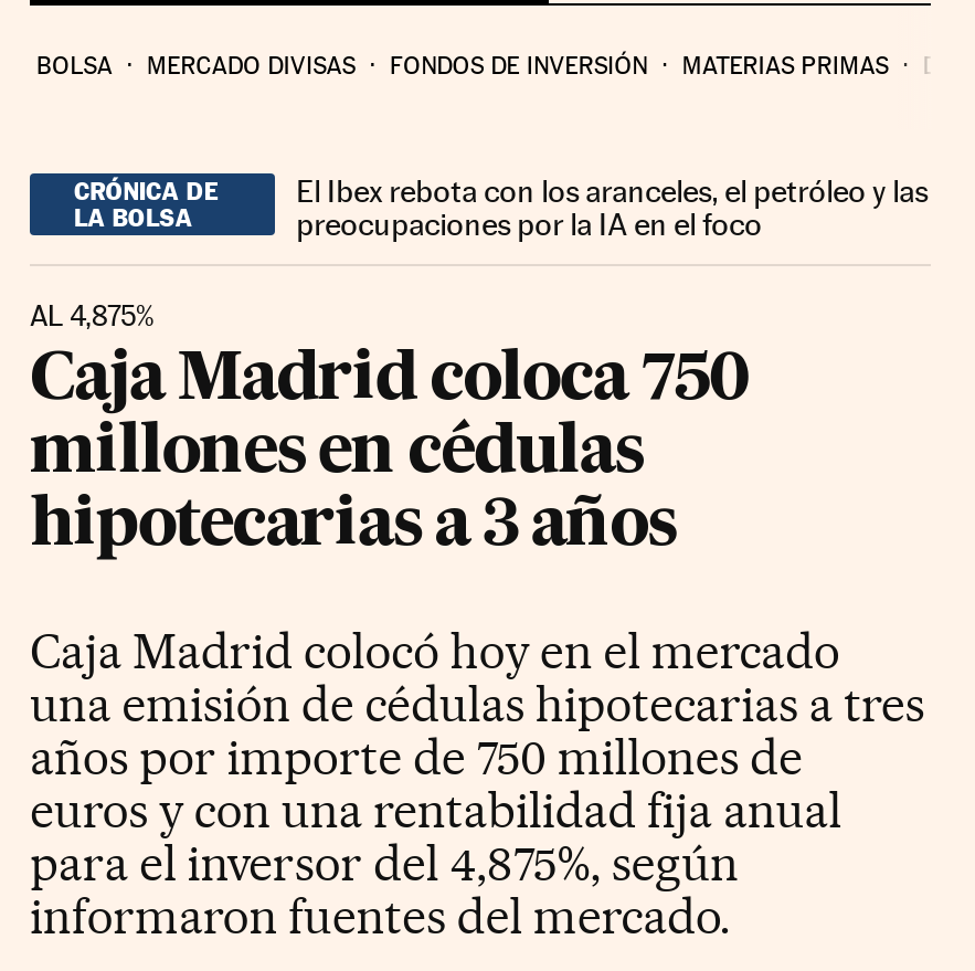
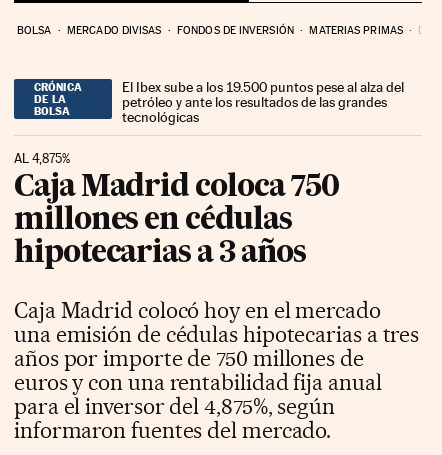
- El Ibex rebota con los aranceles, el petróleo y las
- preocupaciones por la IA en el foco
+ El Ibex sube a los 19.500 puntos pese al alza del
+ petróleo y ante los resultados de las grandes
+ tecnológicas
